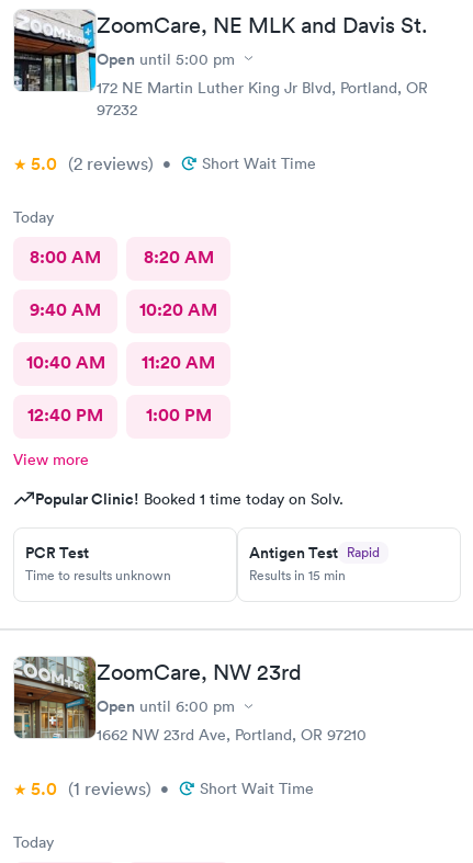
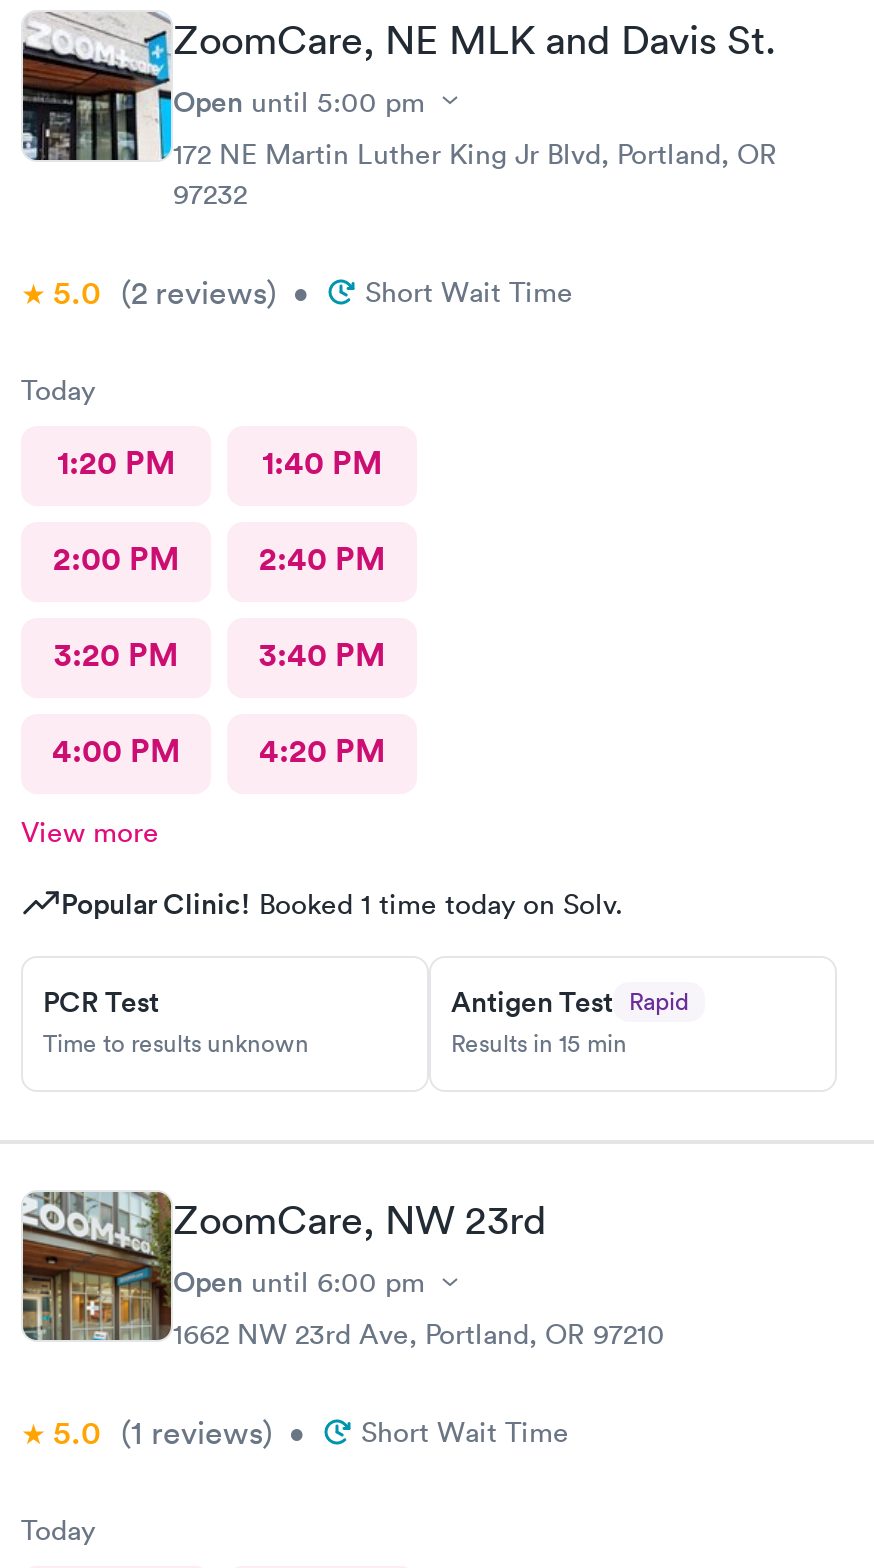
- 8:00 AM
- 8:20 AM
+ 1:20 PM
+ 1:40 PM

- 9:40 AM
- 10:20 AM
+ 2:00 PM
+ 2:40 PM

- 10:40 AM
- 11:20 AM
+ 3:20 PM
+ 3:40 PM

- 12:40 PM
- 1:00 PM
+ 4:00 PM
+ 4:20 PM
